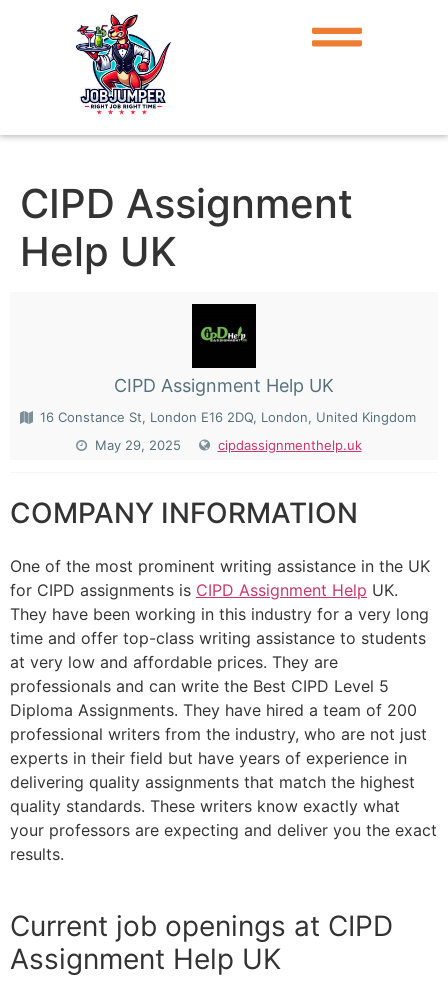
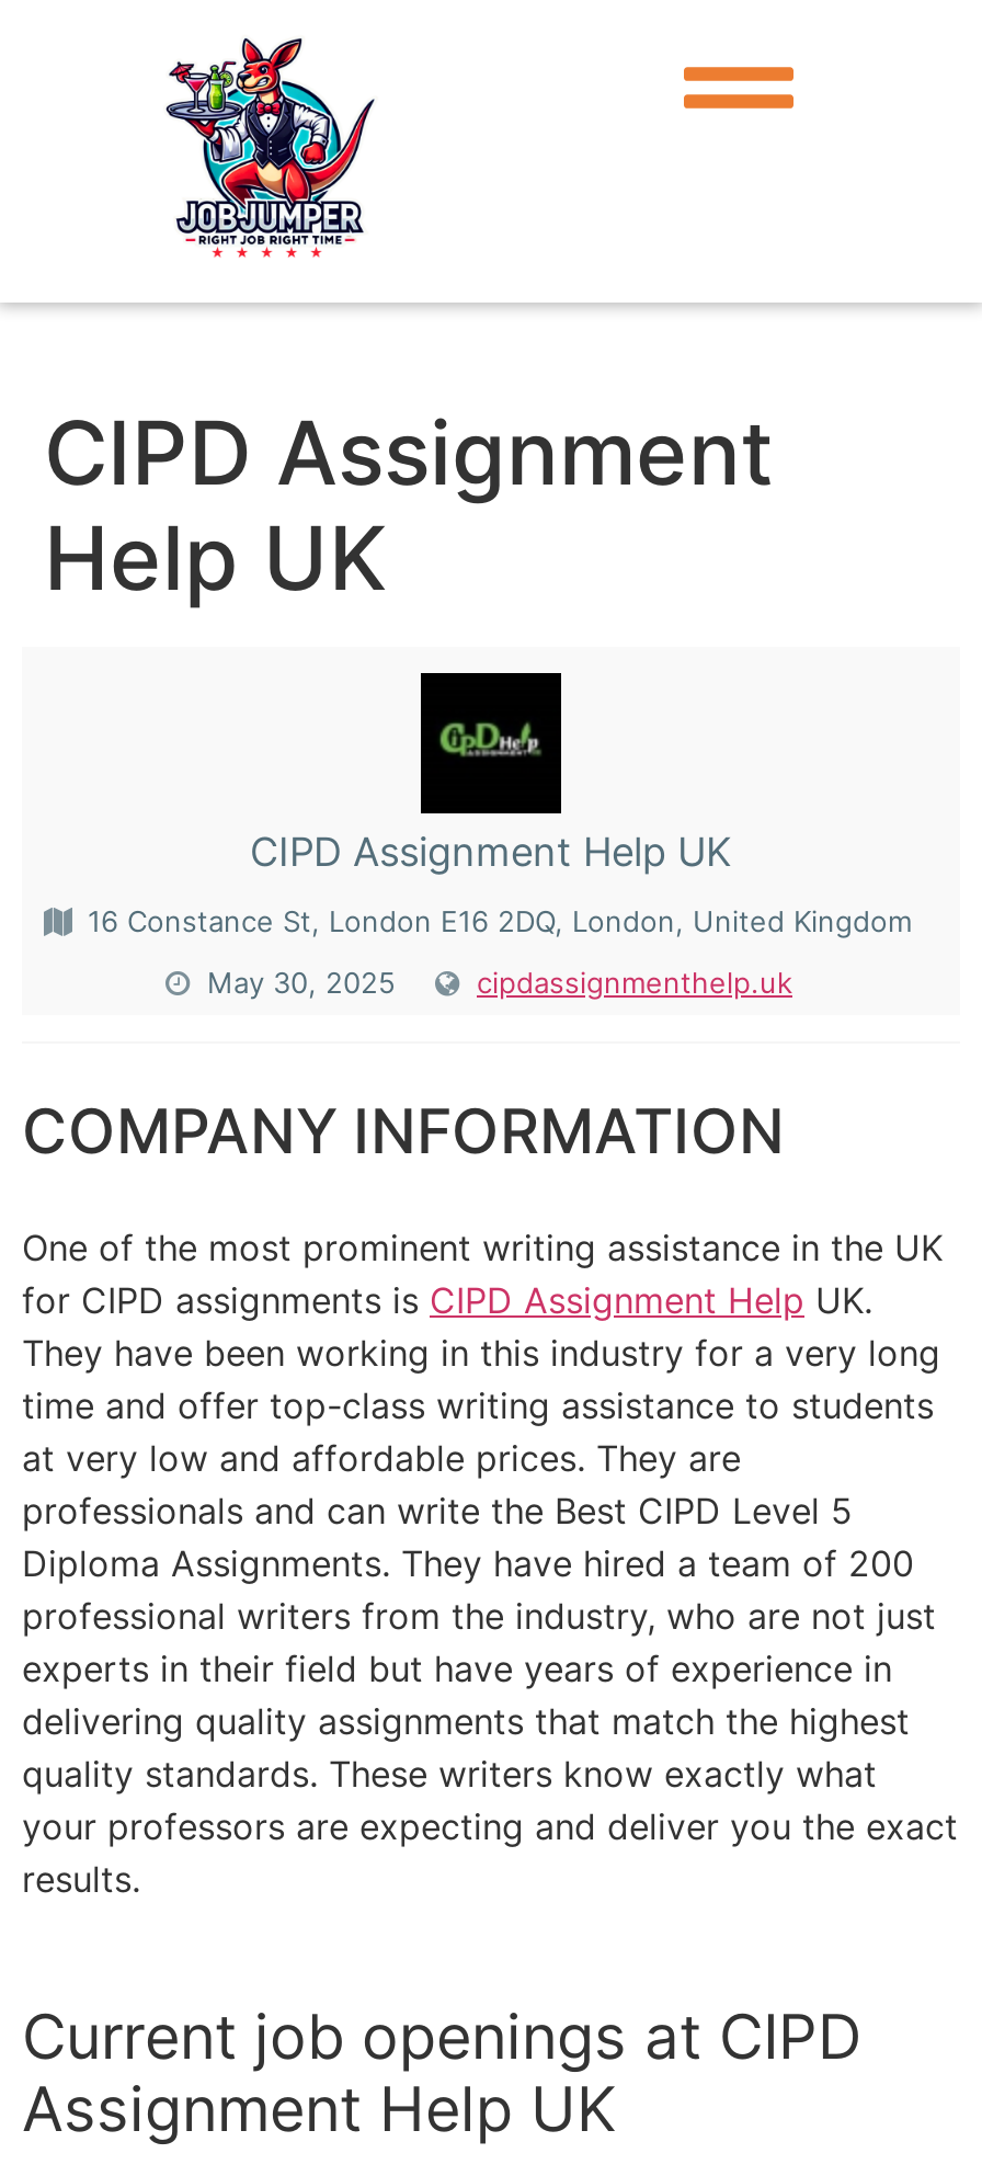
- May 29, 2025
+ May 30, 2025
